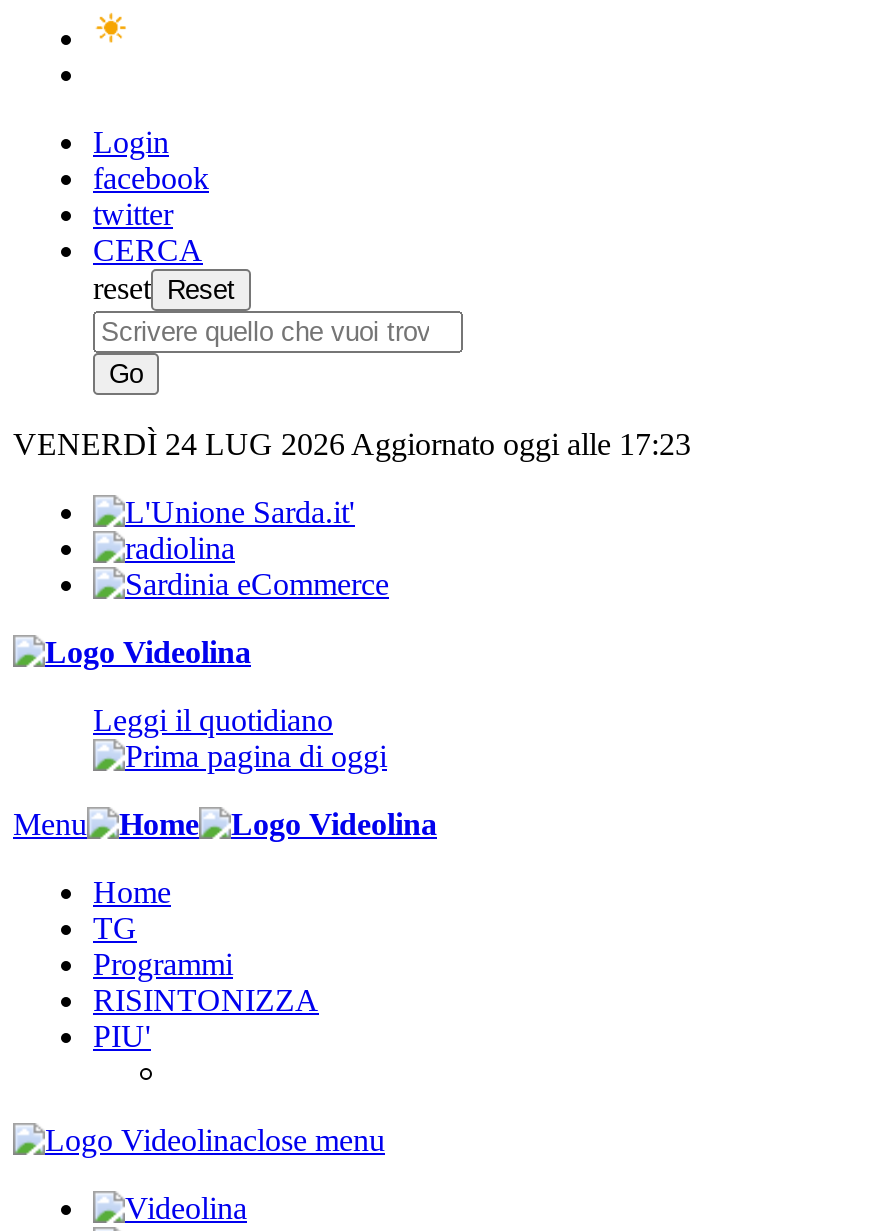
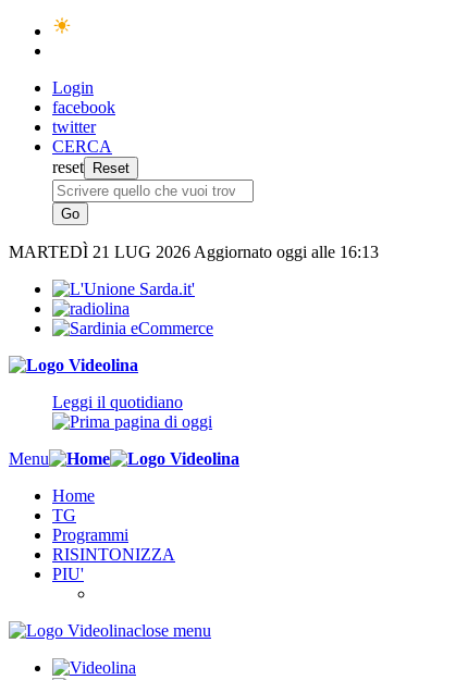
- VENERDÌ 24 LUG 2026 Aggiornato oggi alle 17:23
+ MARTEDÌ 21 LUG 2026 Aggiornato oggi alle 16:13
